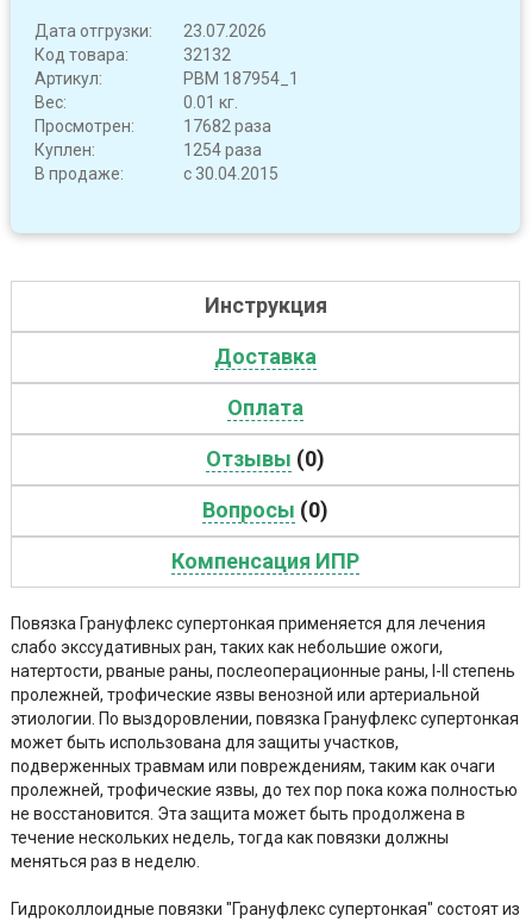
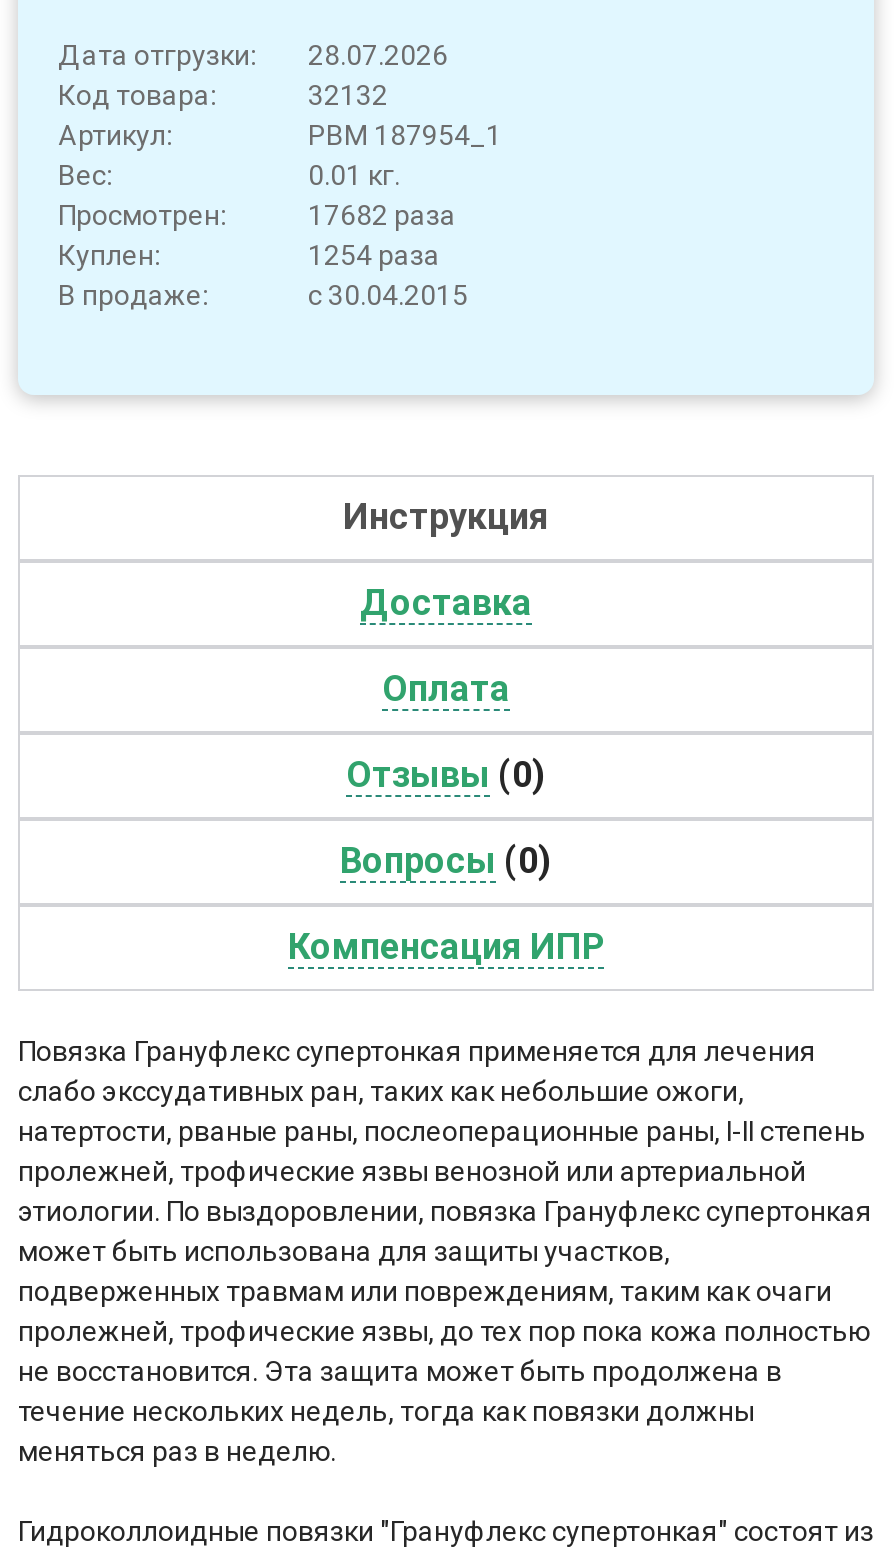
- Дата отгрузки: 23.07.2026
+ Дата отгрузки: 28.07.2026
